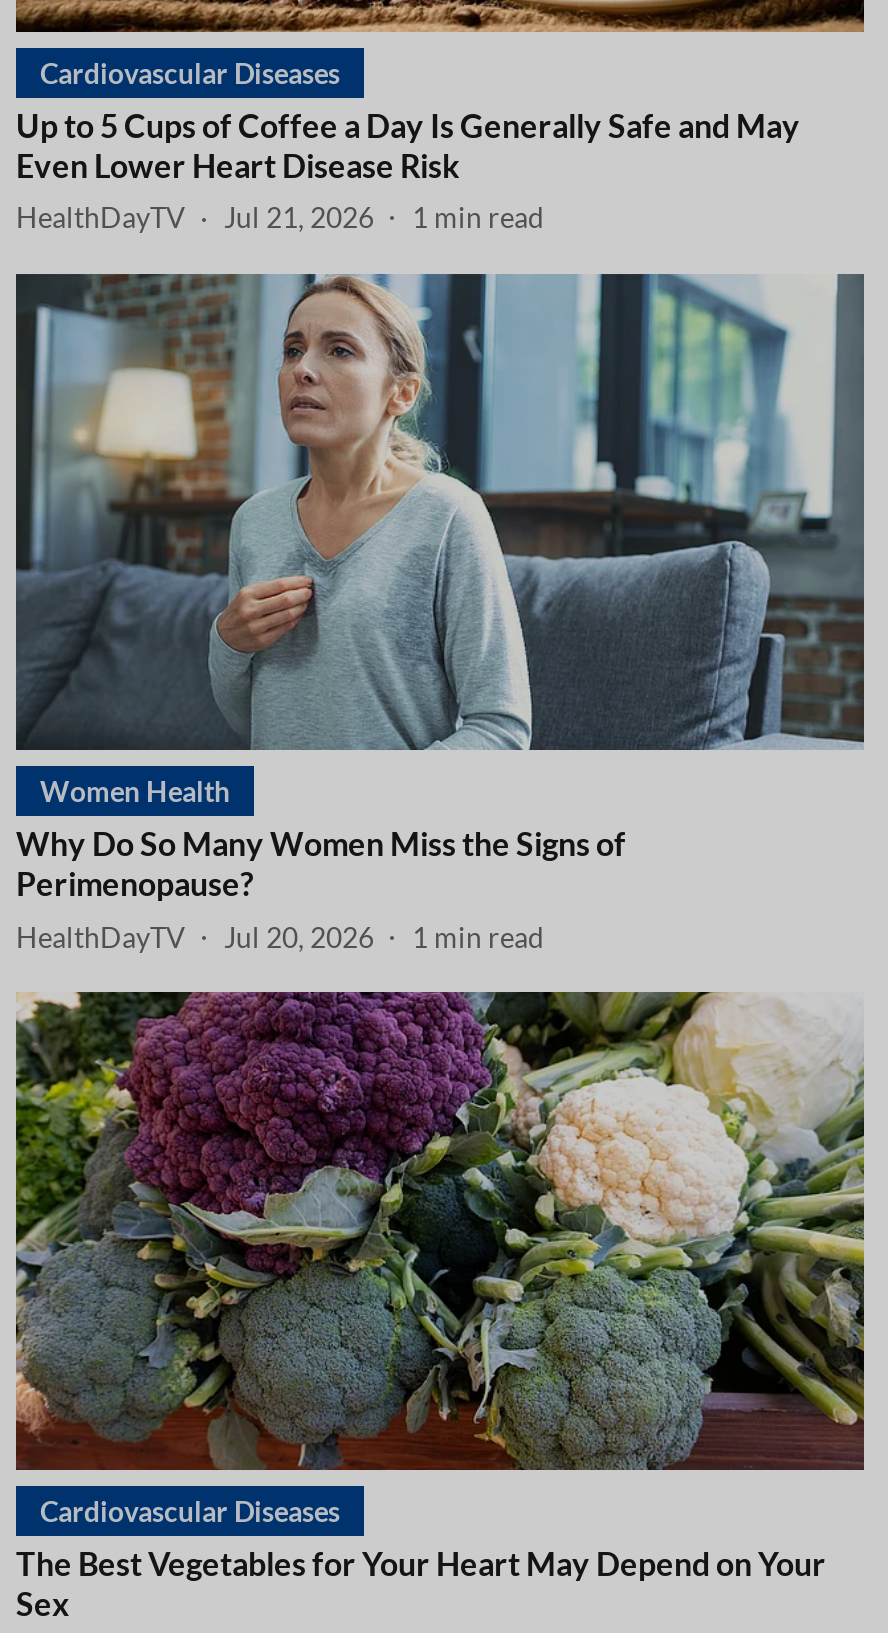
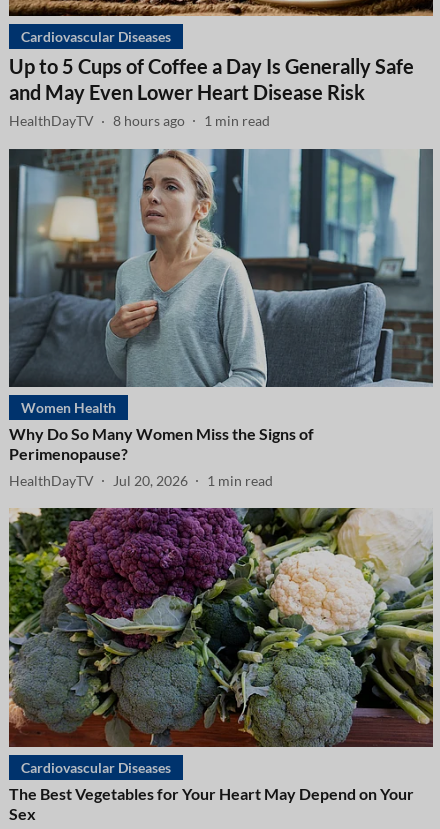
- HealthDayTV Jul 21, 2026 1 min read
+ HealthDayTV 8 hours ago 1 min read
